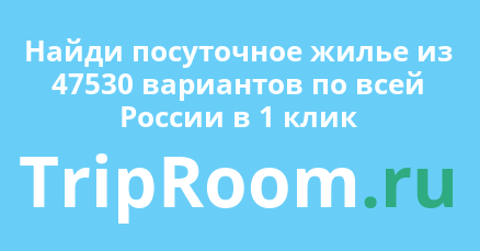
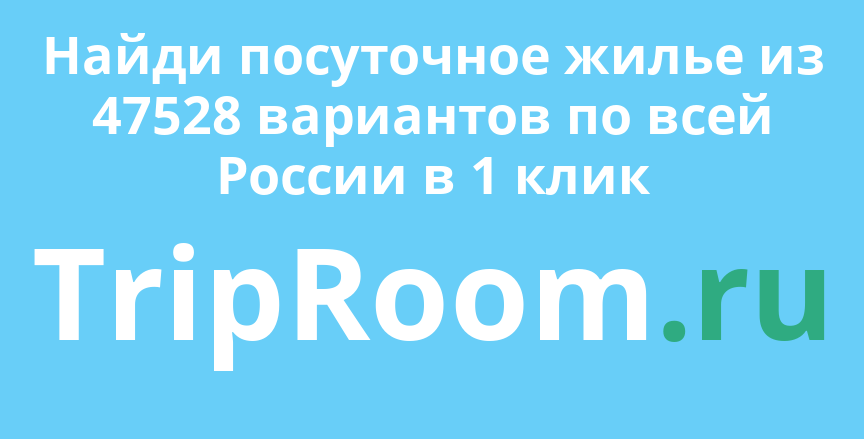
- 47530 вариантов по всей
+ 47528 вариантов по всей
